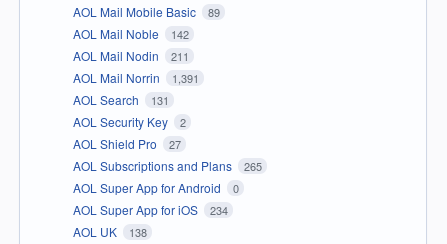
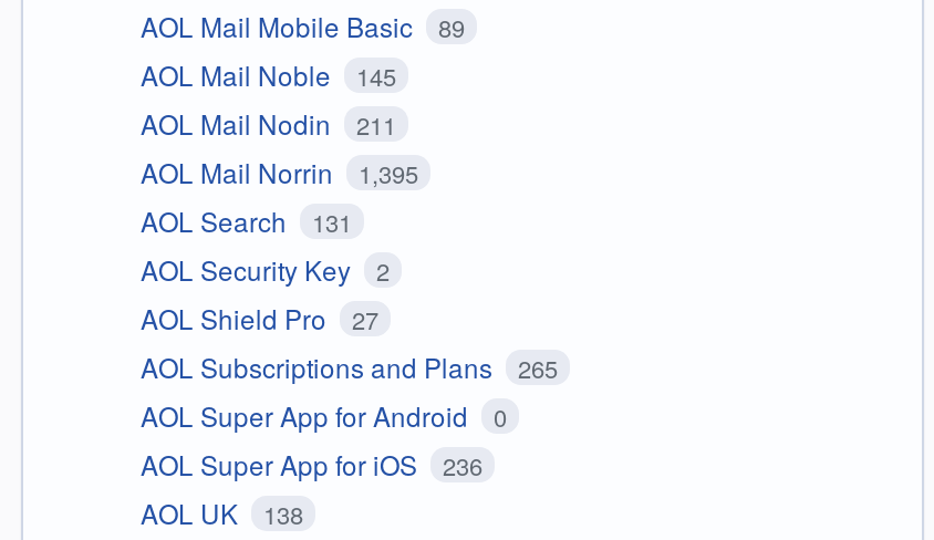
- AOL Mail Noble 142
+ AOL Mail Noble 145

- AOL Mail Norrin 1,391
+ AOL Mail Norrin 1,395

- AOL Super App for iOS 234
+ AOL Super App for iOS 236
